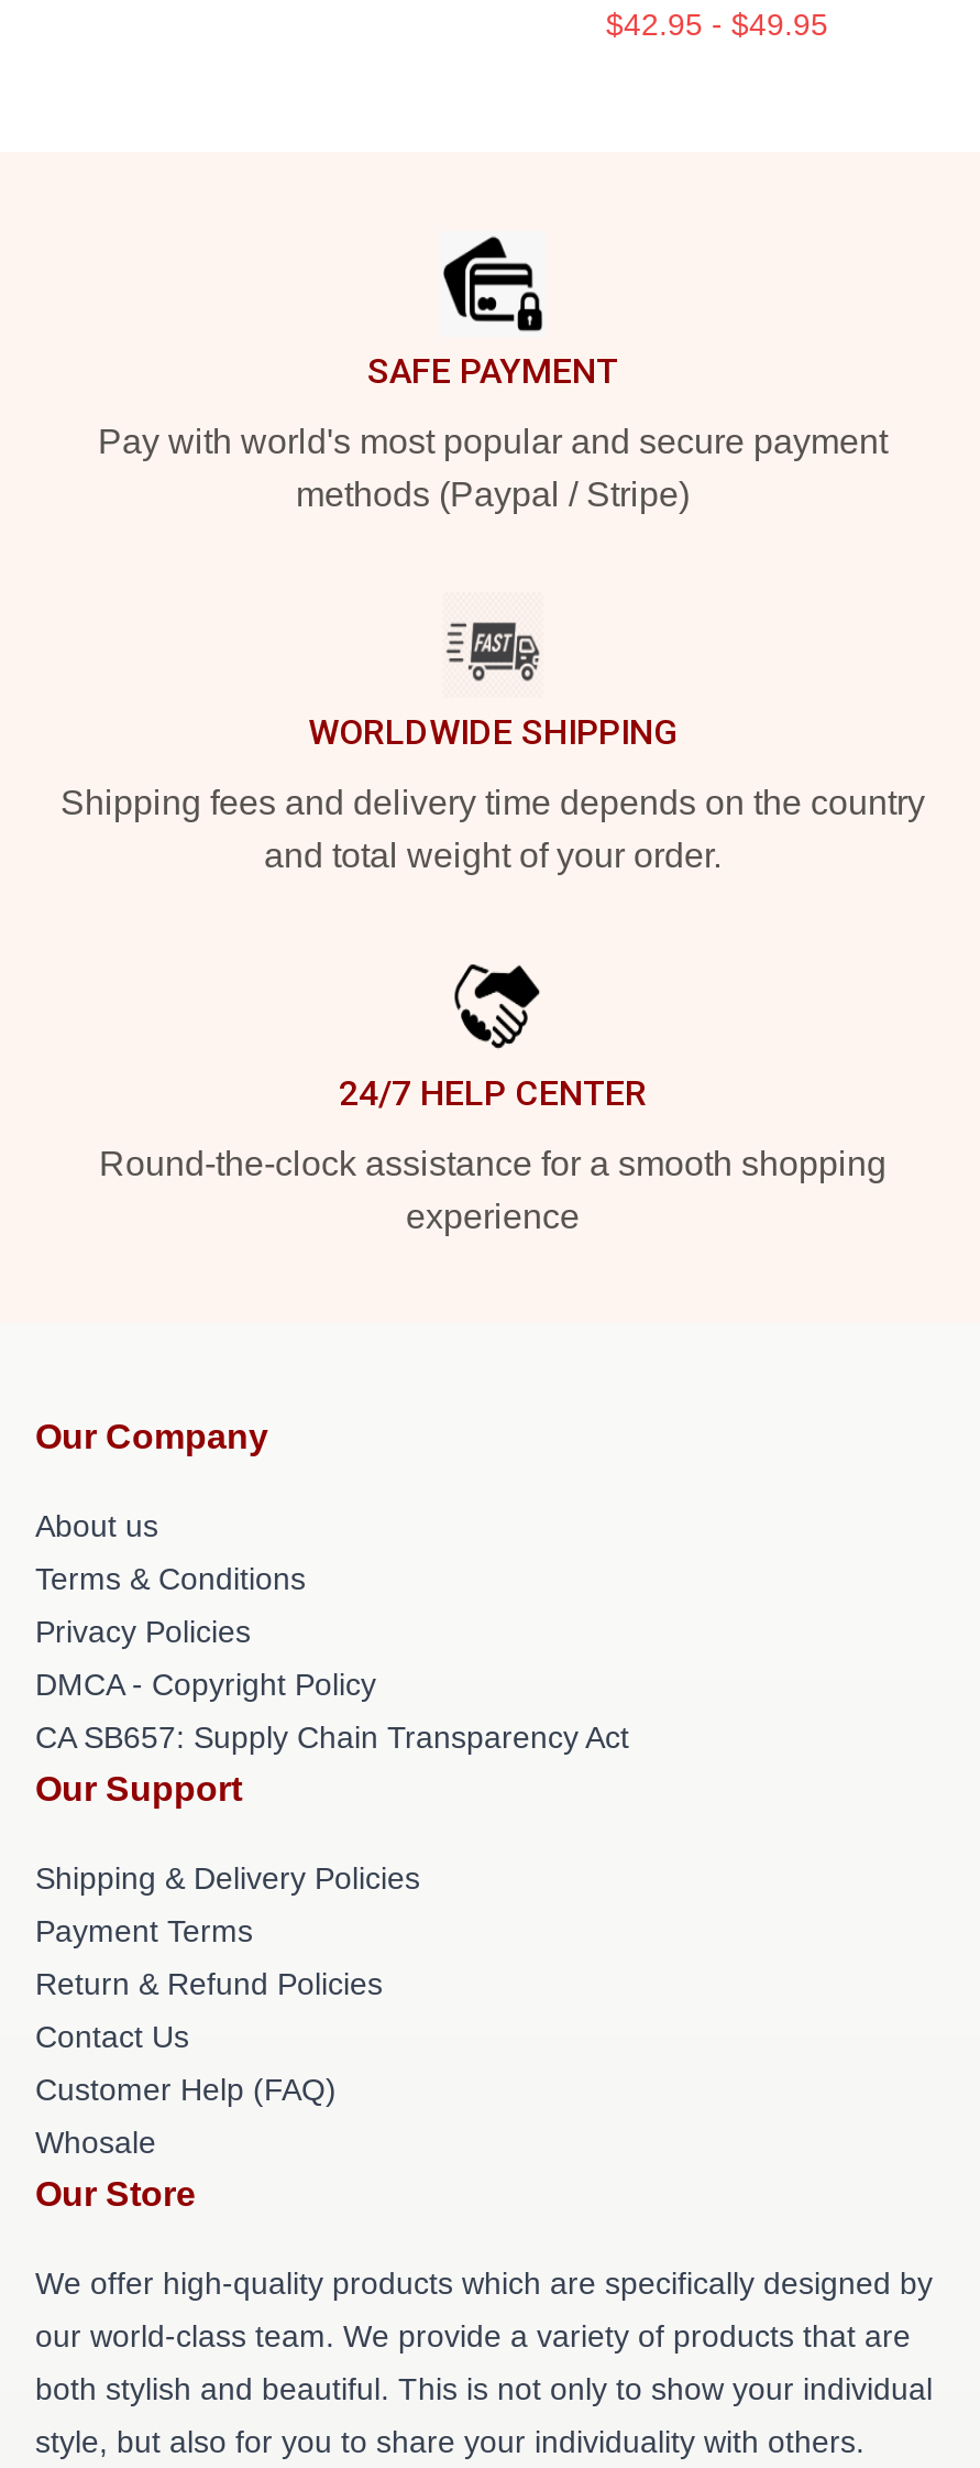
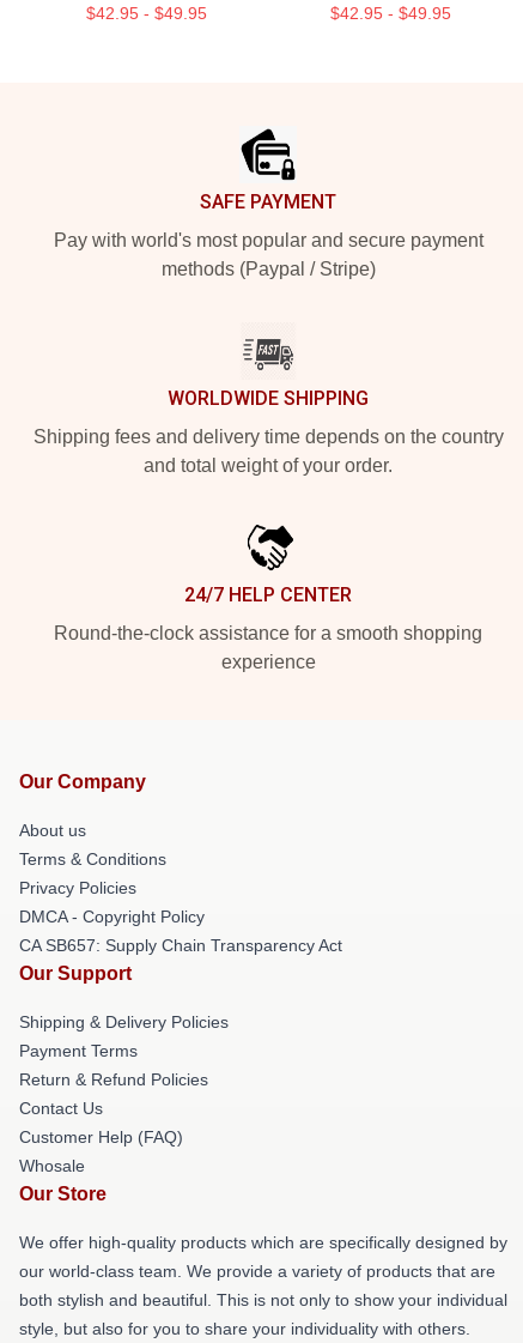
+ $42.95 - $49.95
